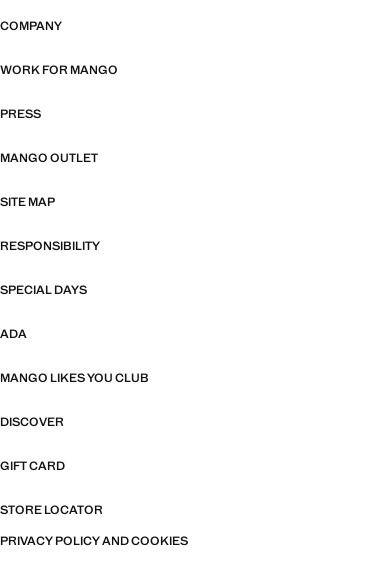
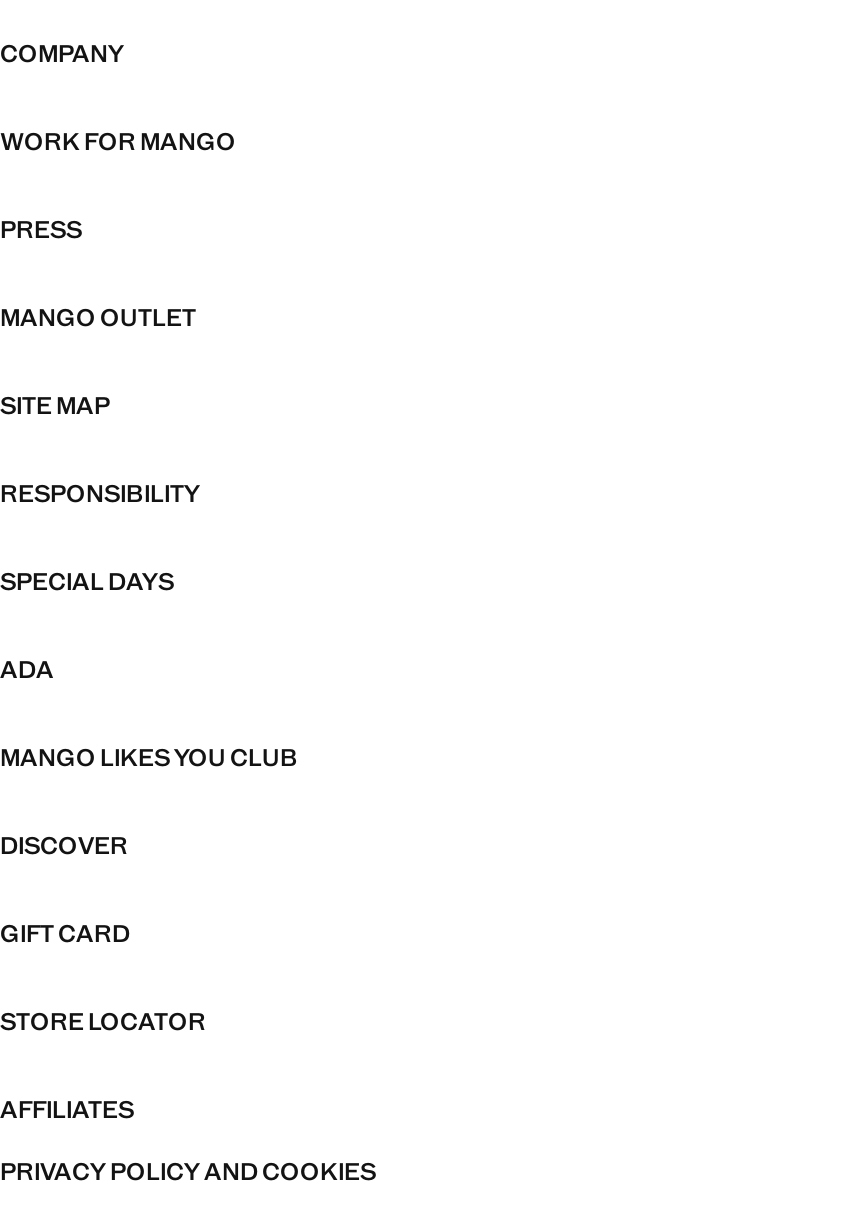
+ AFFILIATES
